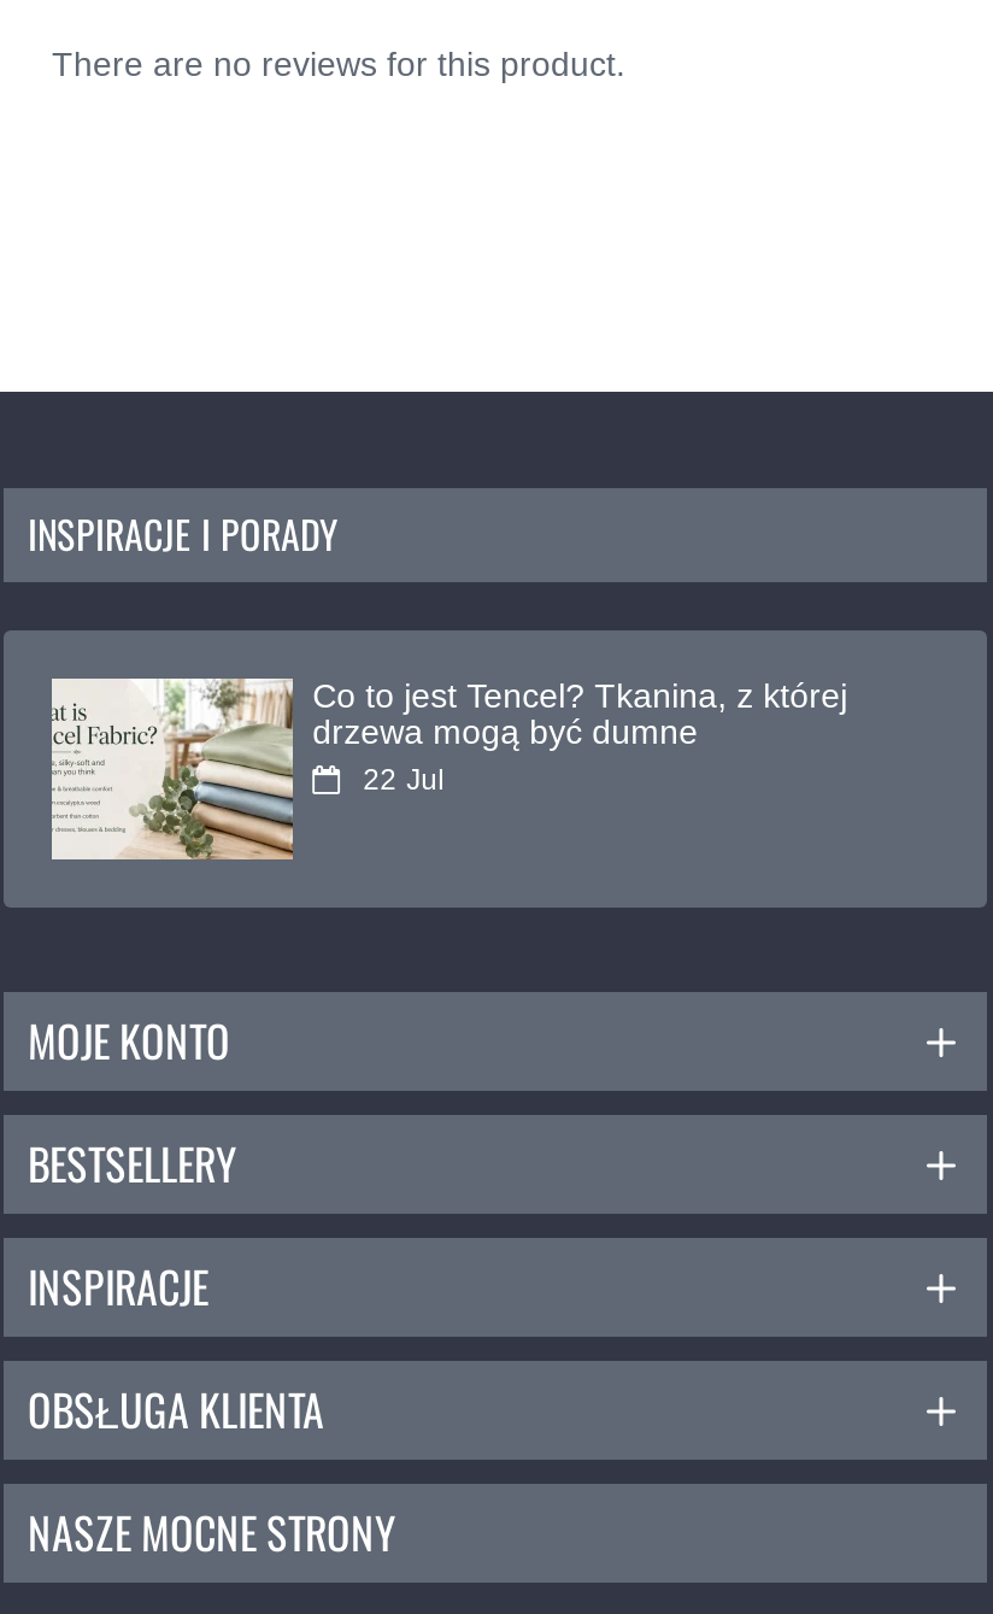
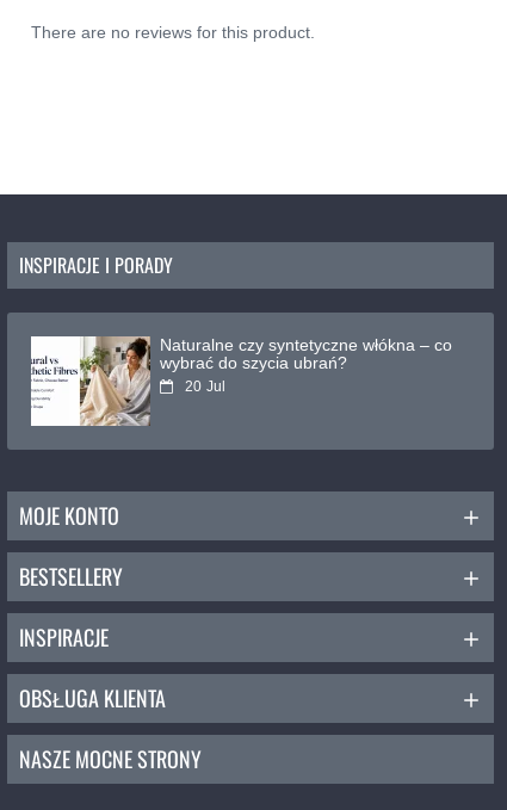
- [image]
- Co to jest Tencel? Tkanina, z której
- drzewa mogą być dumne
- 22 Jul
+ [image]
+ Naturalne czy syntetyczne włókna – co
+ wybrać do szycia ubrań?
+ 20 Jul
